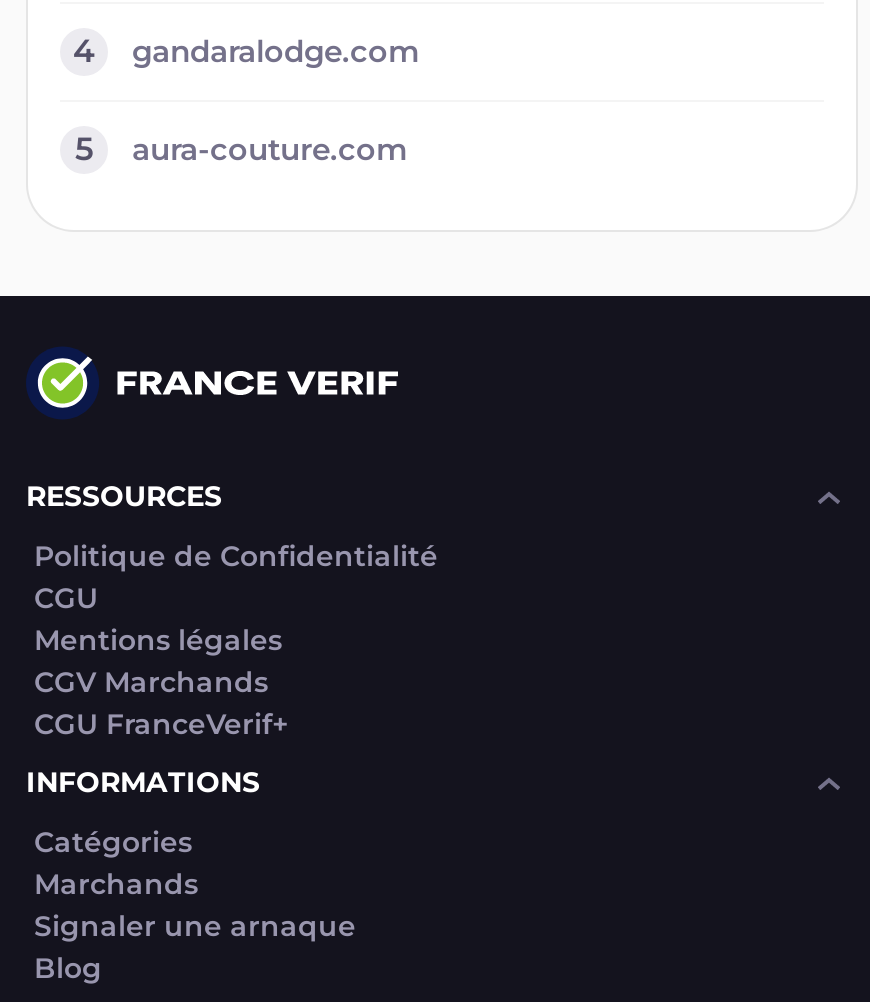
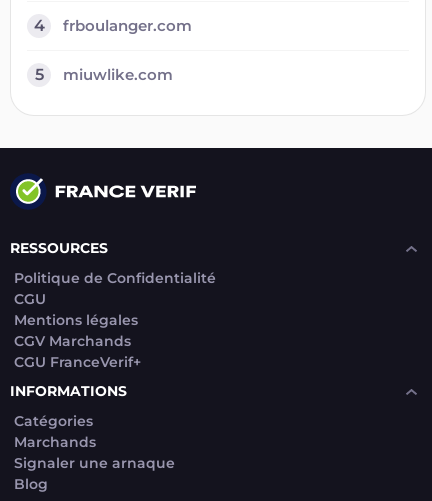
- gandaralodge.com
+ frboulanger.com

- aura-couture.com
+ miuwlike.com
